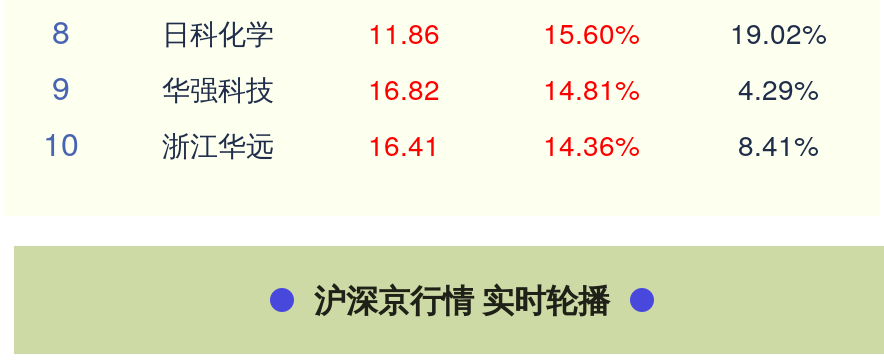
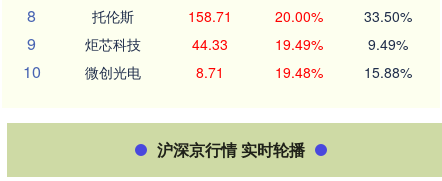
- 日科化学
- 11.86
- 15.60%
- 19.02%
+ 托伦斯
+ 158.71
+ 20.00%
+ 33.50%

- 华强科技
+ 炬芯科技

- 16.82
+ 44.33

- 14.81%
+ 19.49%

- 4.29%
+ 9.49%

- 浙江华远
- 16.41
- 14.36%
- 8.41%
+ 微创光电
+ 8.71
+ 19.48%
+ 15.88%
